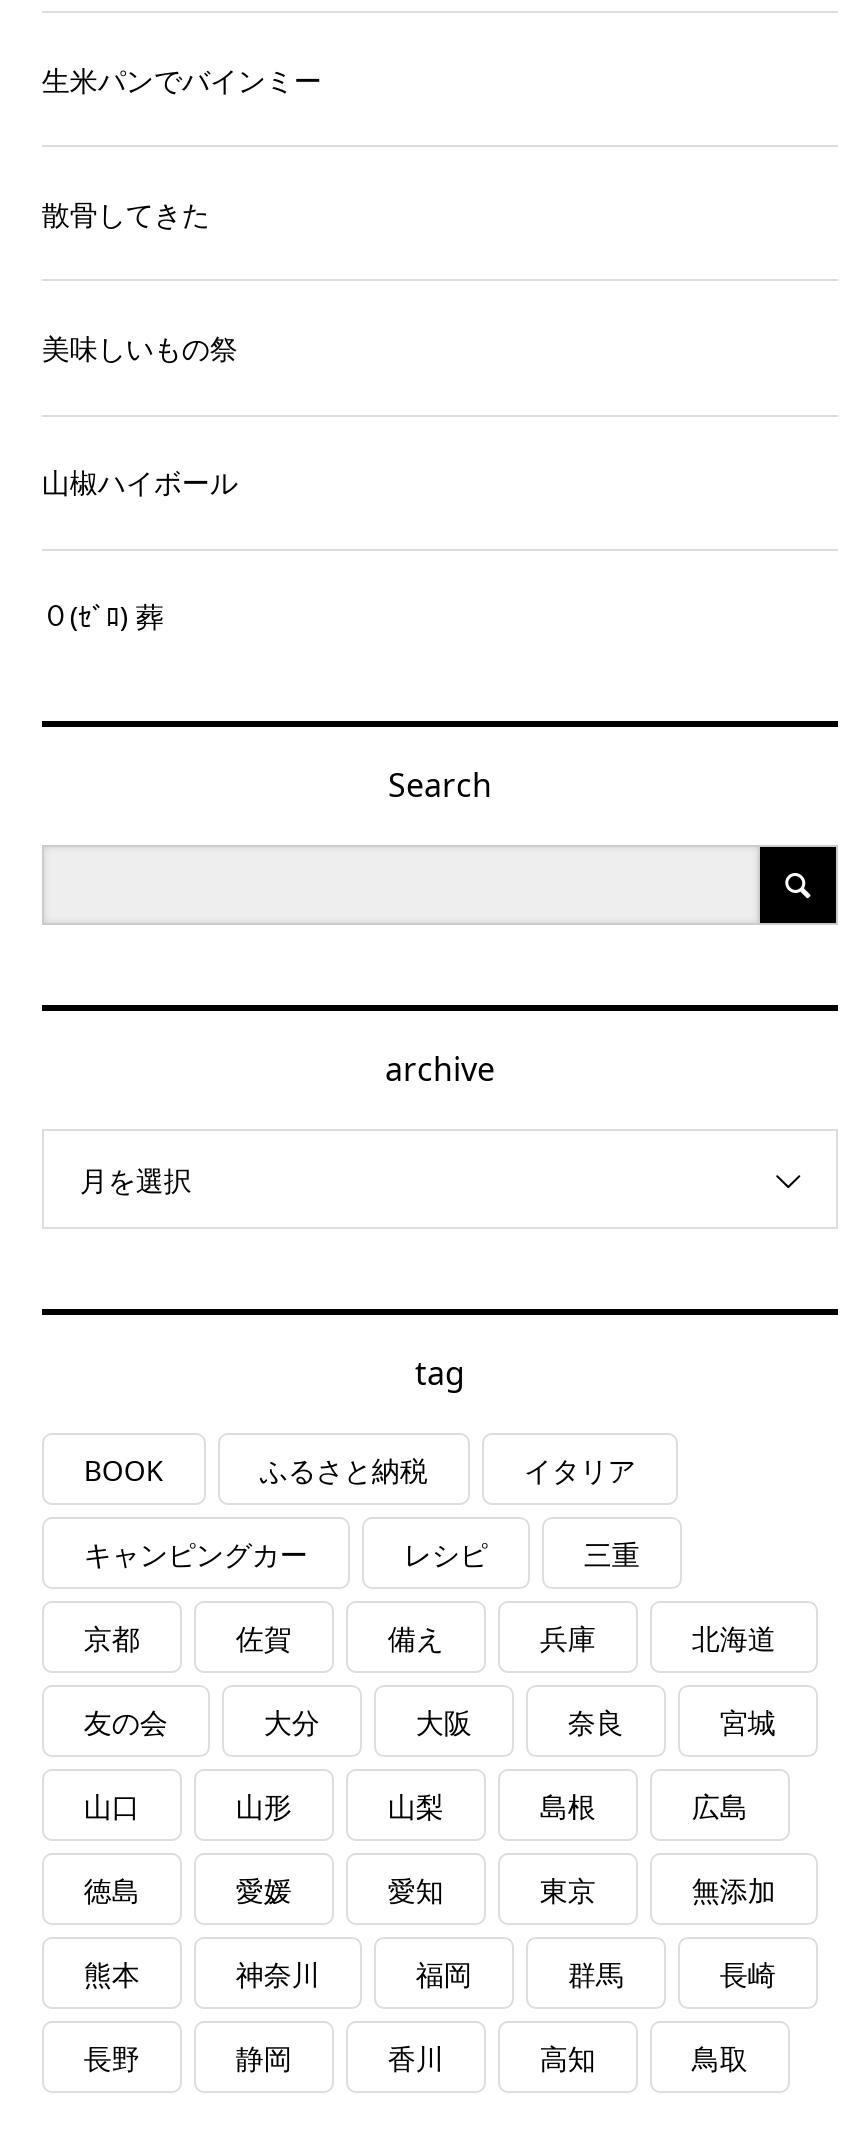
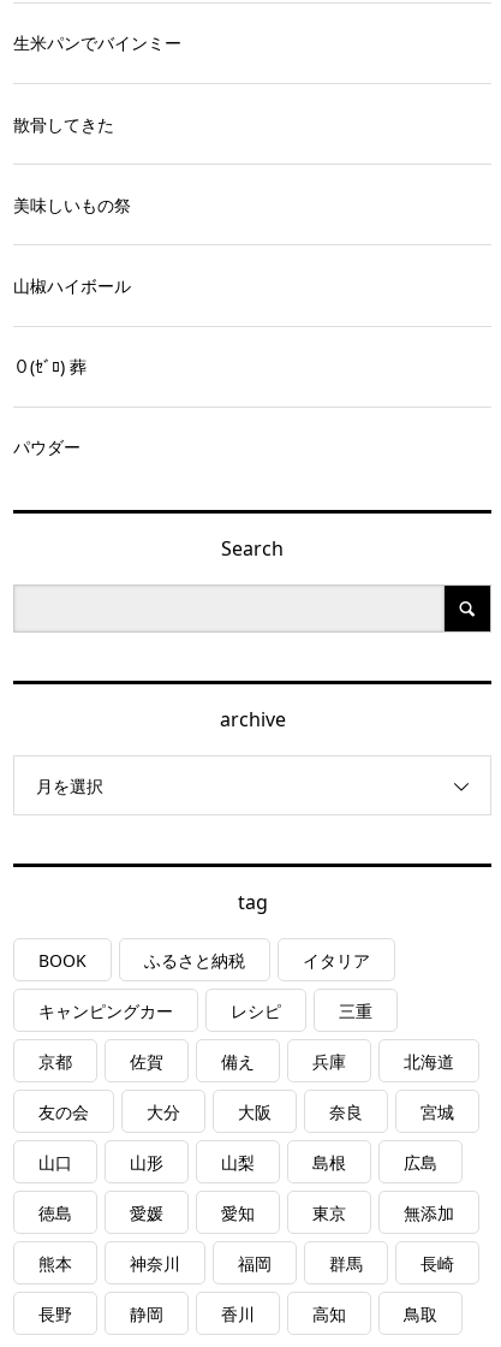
+ パウダー
